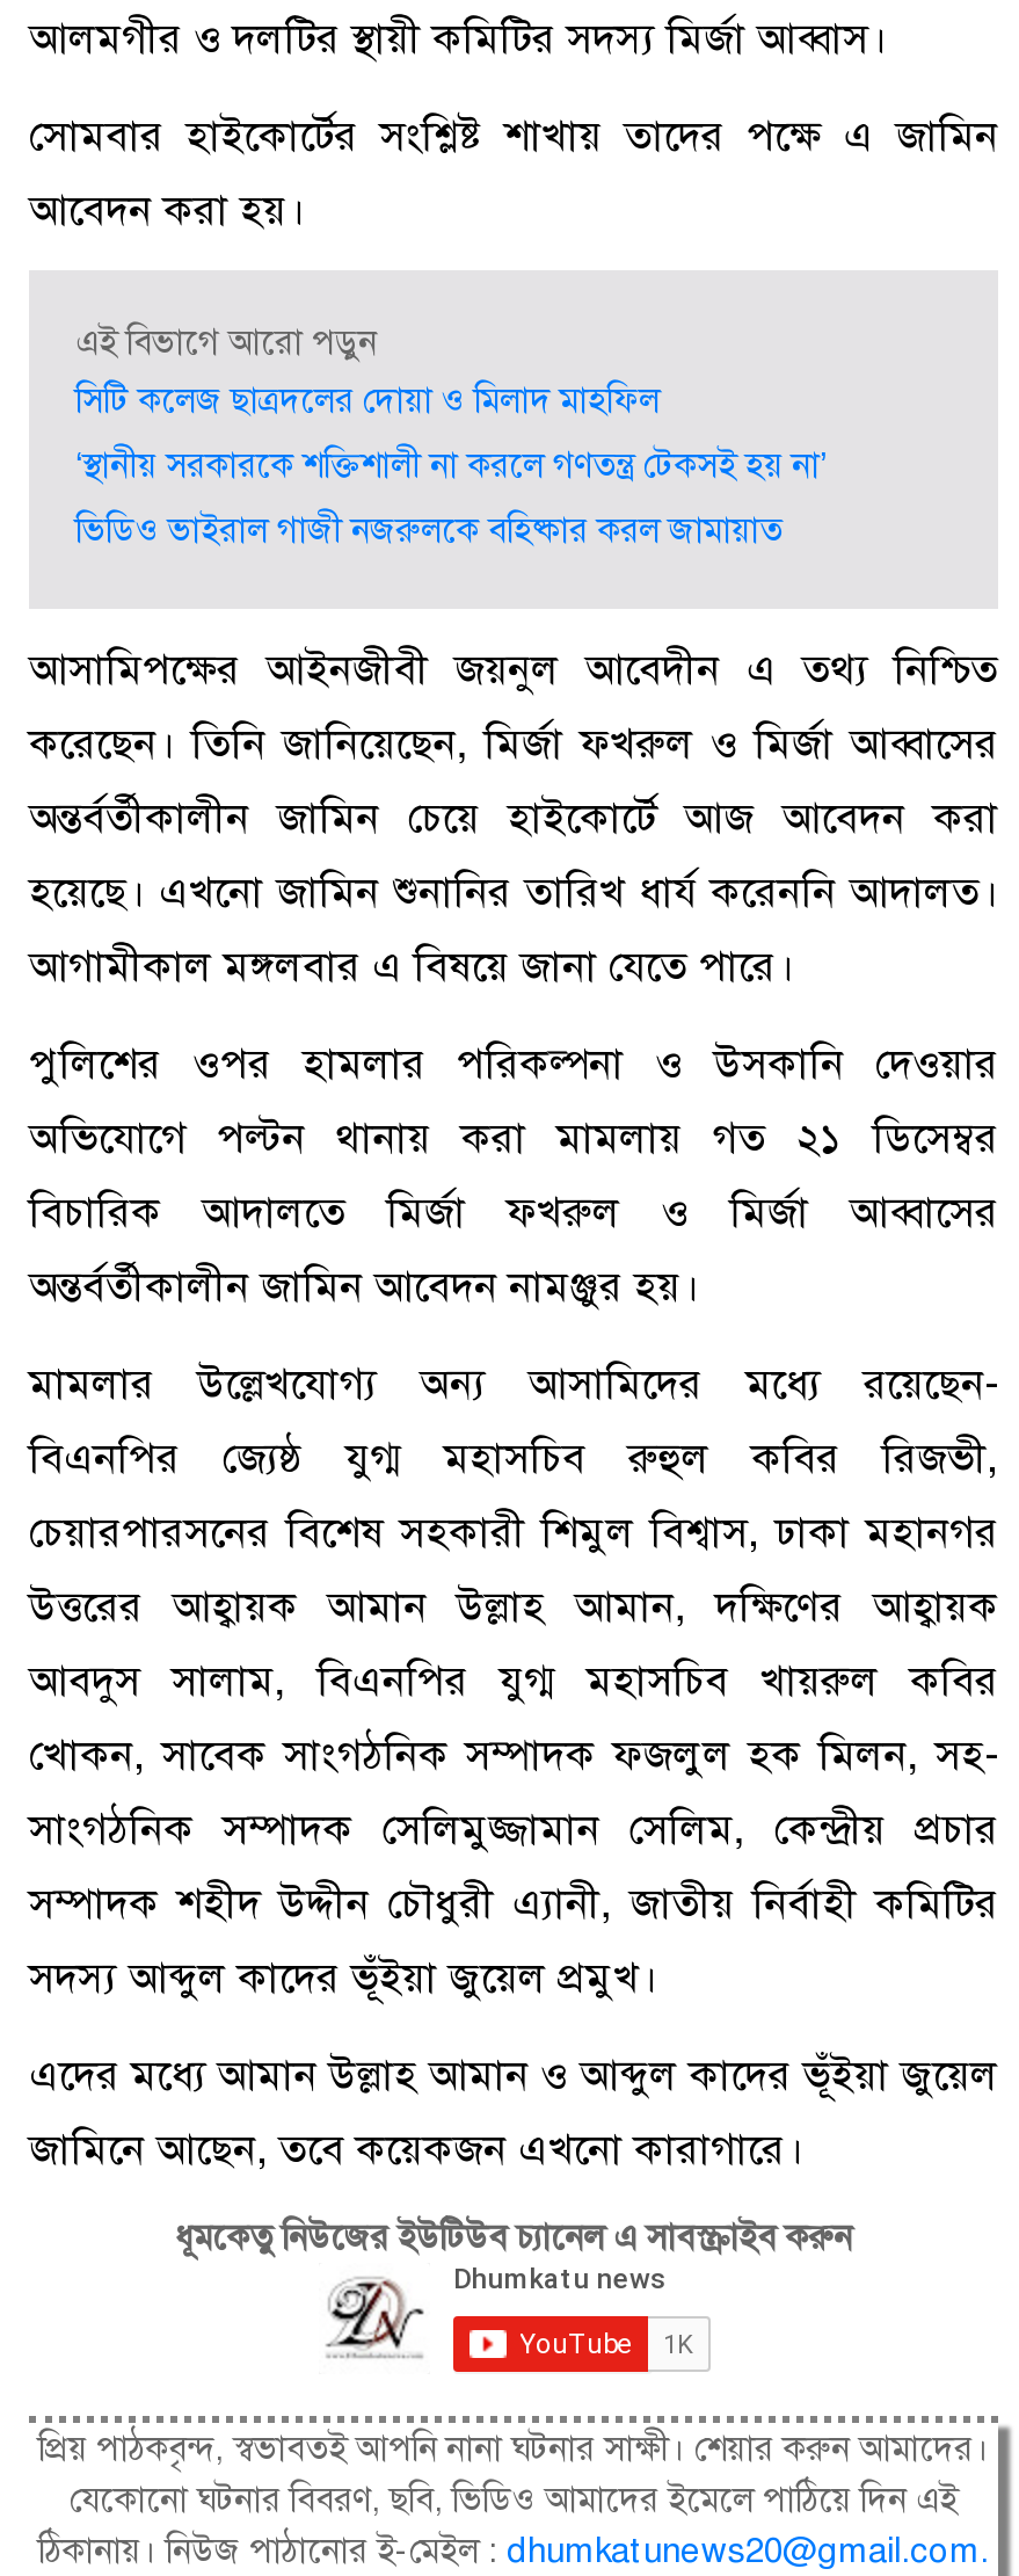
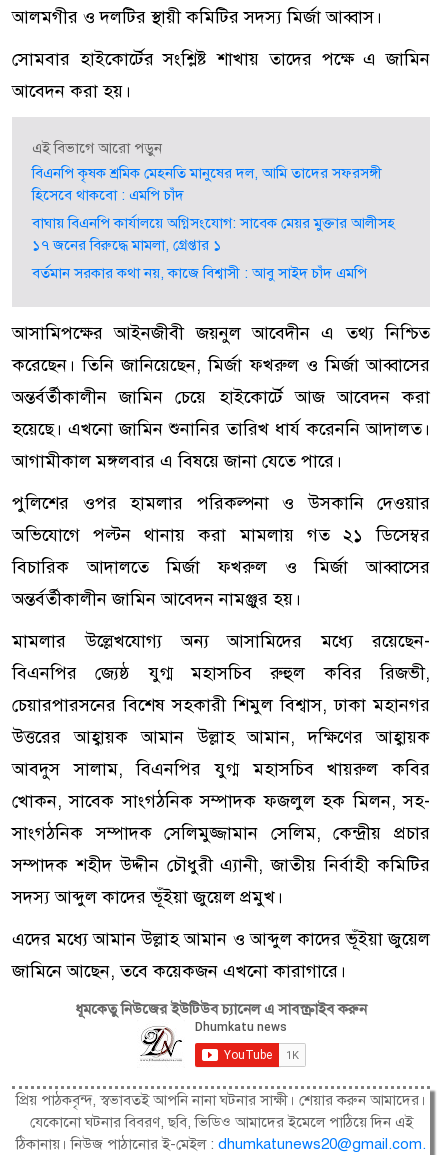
- সিটি কলেজ ছাত্রদলের দোয়া ও মিলাদ মাহফিল
+ বিএনপি কৃষক শ্রমিক মেহনতি মানুষের দল, আমি তাদের সফরসঙ্গী
+ হিসেবে থাকবো : এমপি চাঁদ

- ‘স্থানীয় সরকারকে শক্তিশালী না করলে গণতন্ত্র টেকসই হয় না’
+ বাঘায় বিএনপি কার্যালয়ে অগ্নিসংযোগ: সাবেক মেয়র মুক্তার আলীসহ
+ ১৭ জনের বিরুদ্ধে মামলা, গ্রেপ্তার ১

- ভিডিও ভাইরাল গাজী নজরুলকে বহিষ্কার করল জামায়াত
+ বর্তমান সরকার কথা নয়, কাজে বিশ্বাসী : আবু সাইদ চাঁদ এমপি
